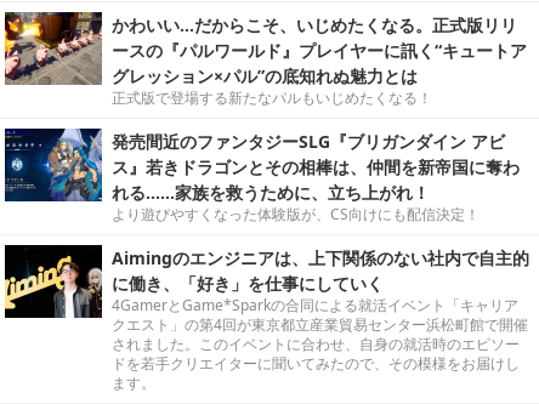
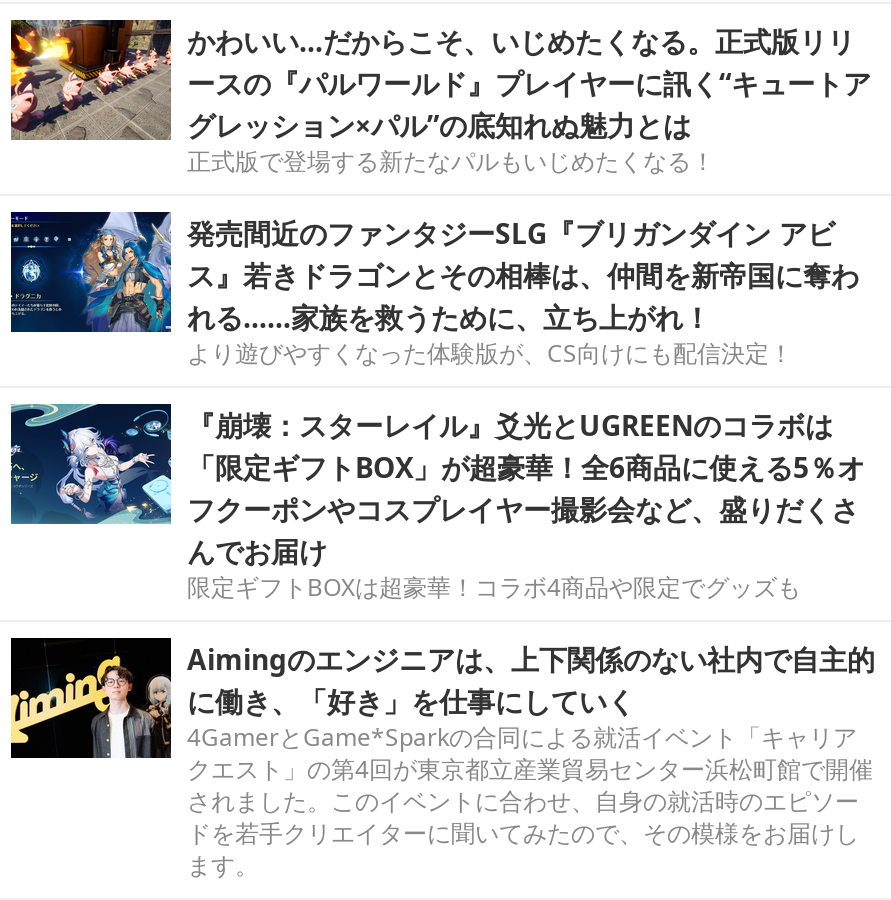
+ [image]
+ 『崩壊：スターレイル』爻光とUGREENのコラボは
+ 「限定ギフトBOX」が超豪華！全6商品に使える5％オ
+ フクーポンやコスプレイヤー撮影会など、盛りだくさ
+ んでお届け
+ 限定ギフトBOXは超豪華！コラボ4商品や限定でグッズも
